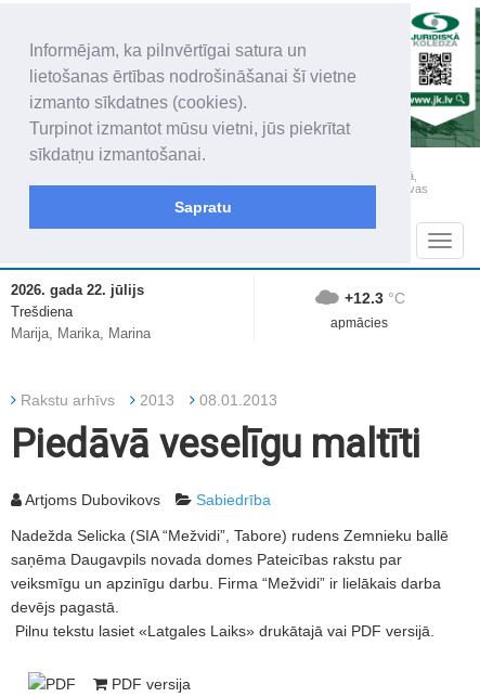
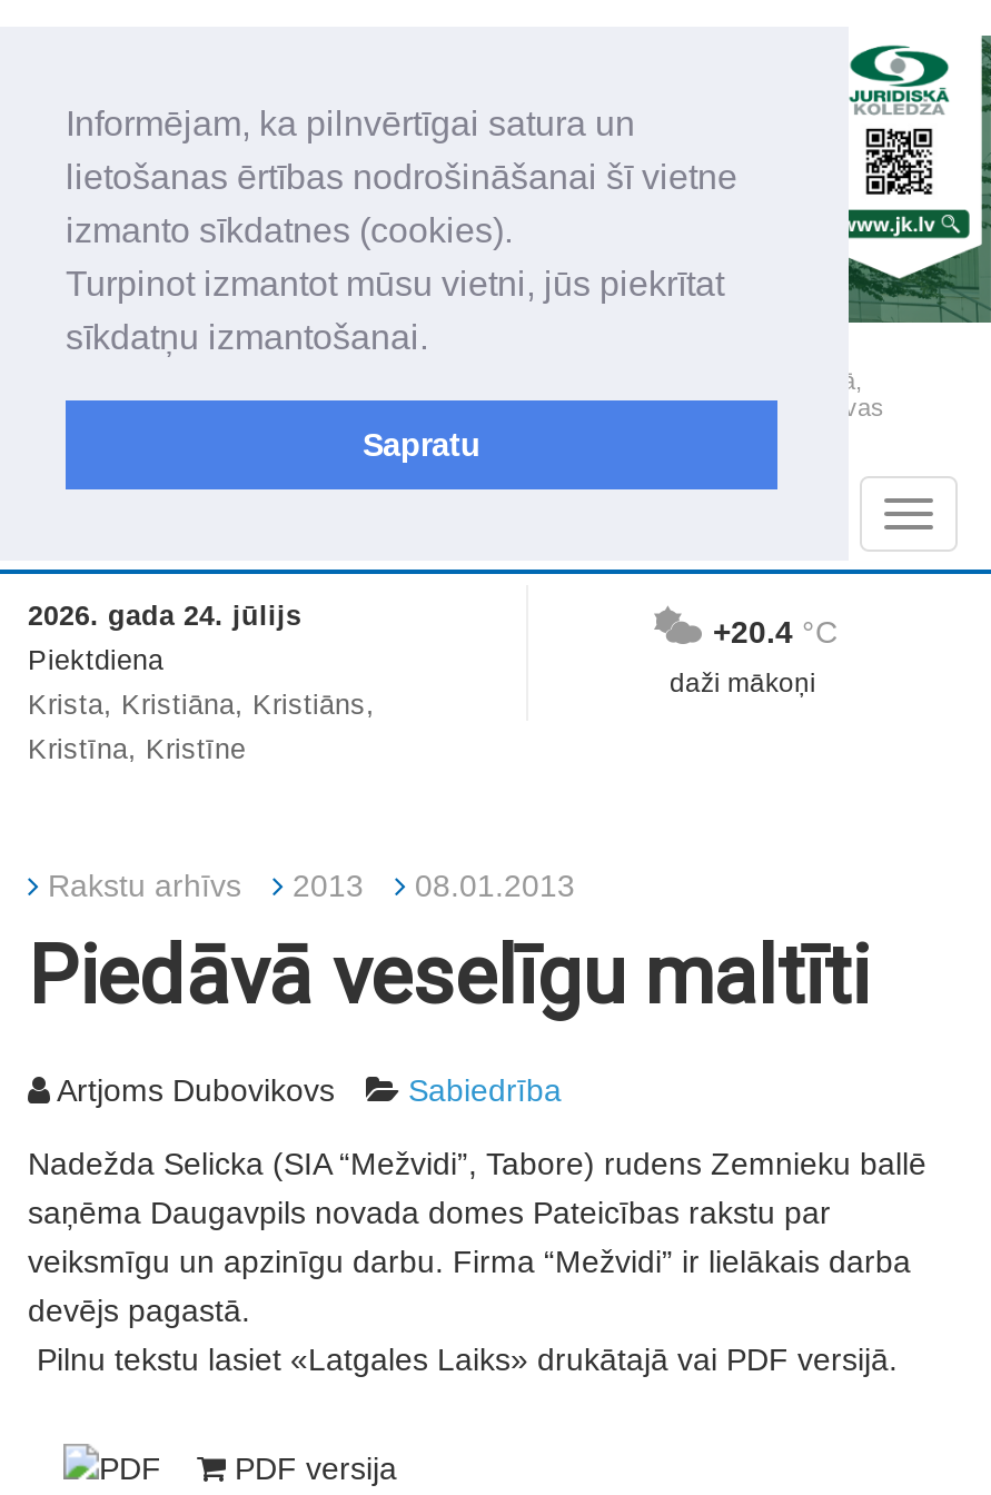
- 2026. gada 22. jūlijs
- Trešdiena
- Marija, Marika, Marina
+ 2026. gada 24. jūlijs
+ Piektdiena
+ Krista, Kristiāna, Kristiāns,
+ Kristīna, Kristīne

- +12.3 °C
+ +20.4 °C

- apmācies
+ daži mākoņi
